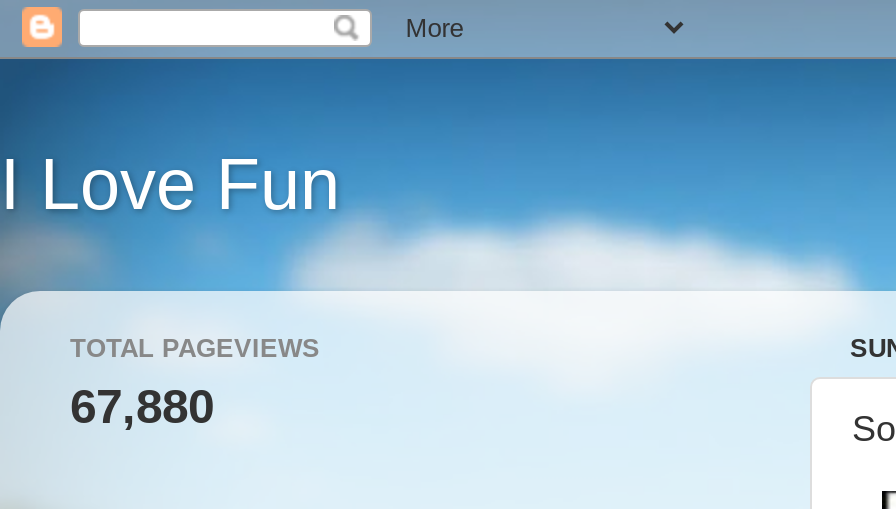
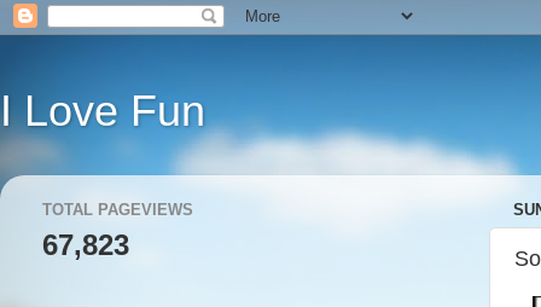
- 67,880
+ 67,823
